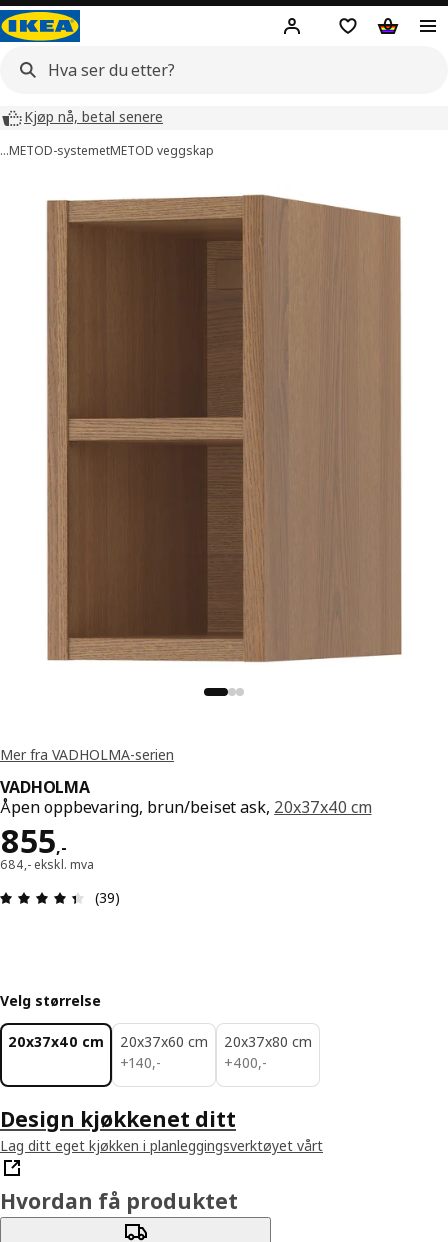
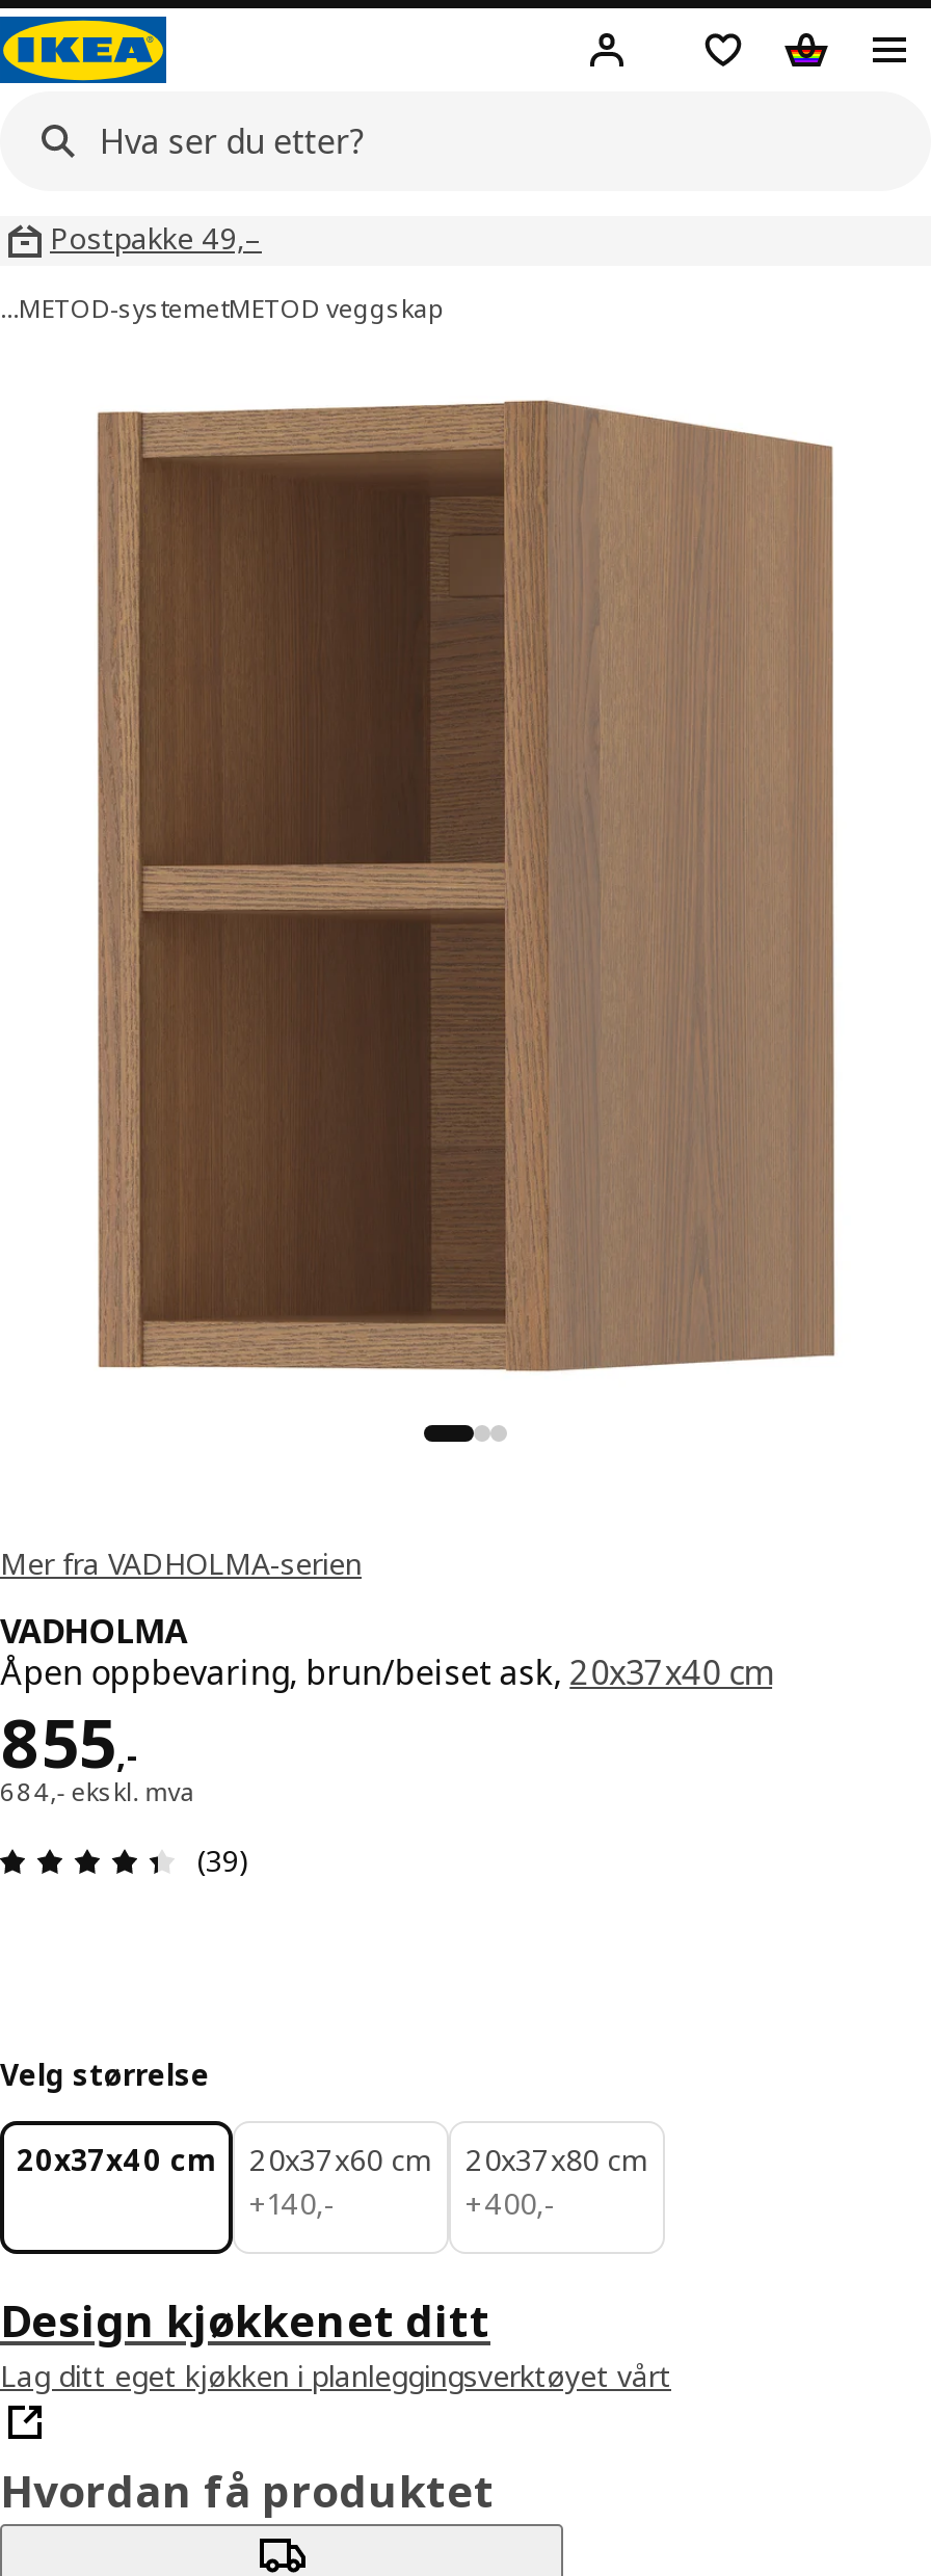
- Kjøp nå, betal senere
+ Postpakke 49,–
